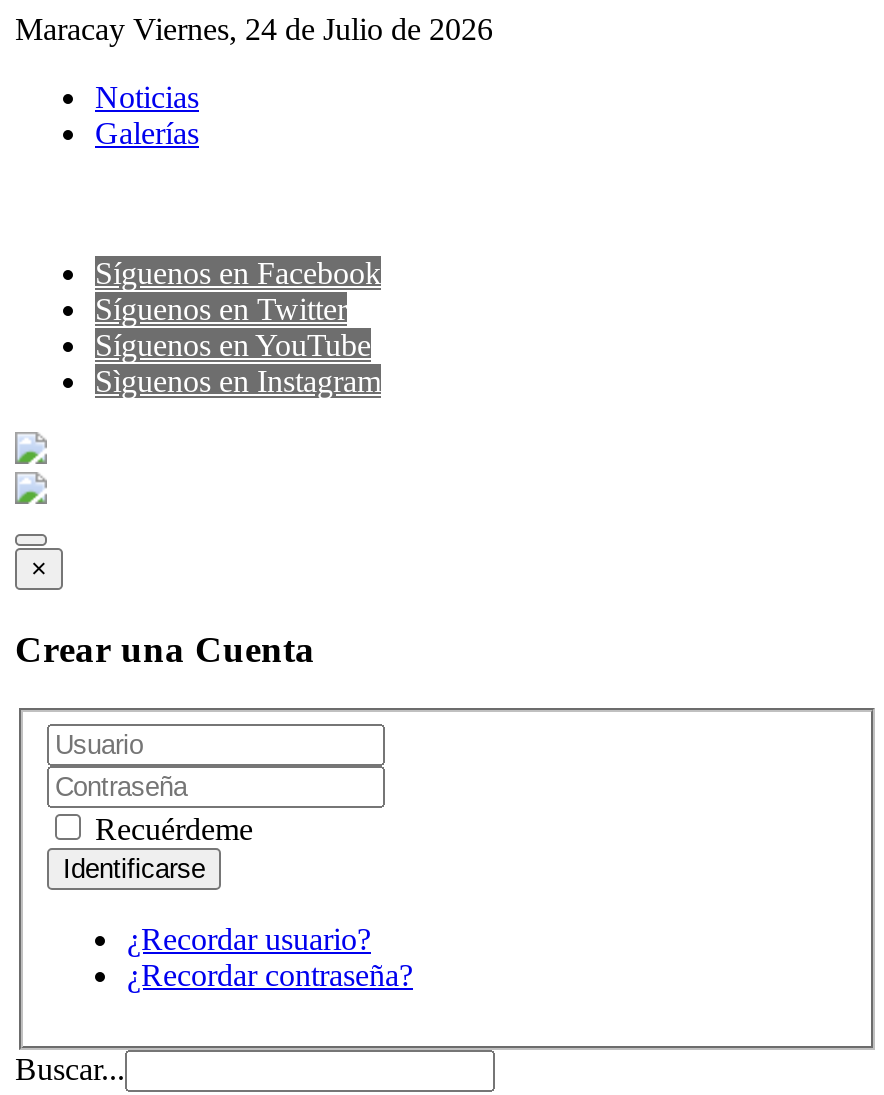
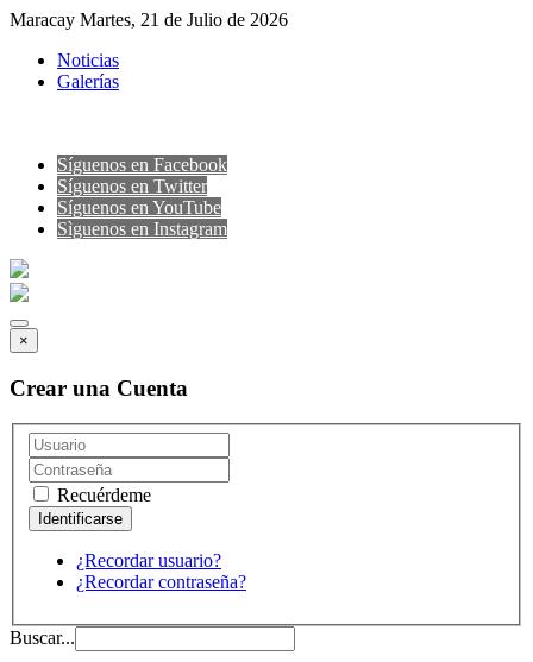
- Maracay Viernes, 24 de Julio de 2026
+ Maracay Martes, 21 de Julio de 2026
